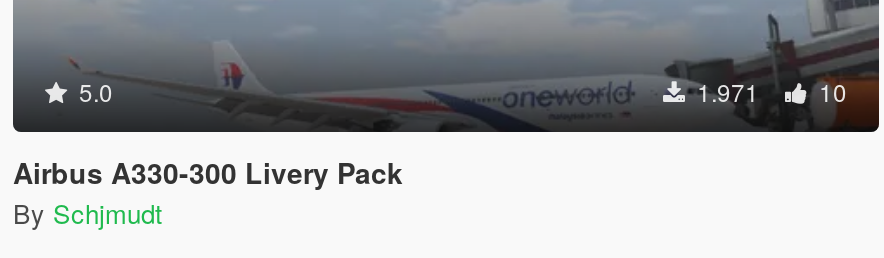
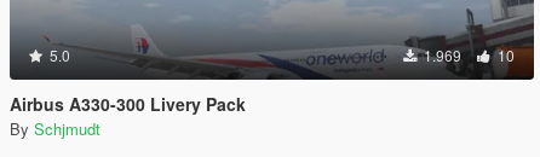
- 1.971 10
+ 1.969 10
